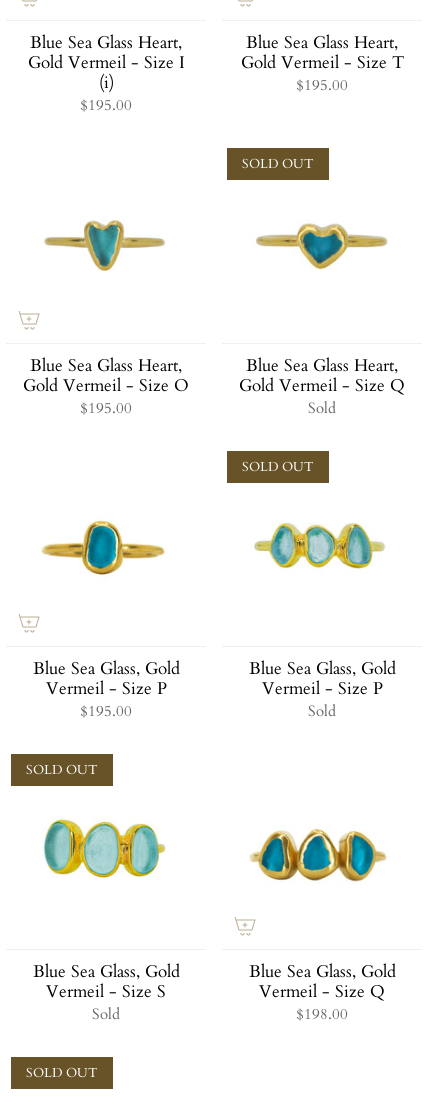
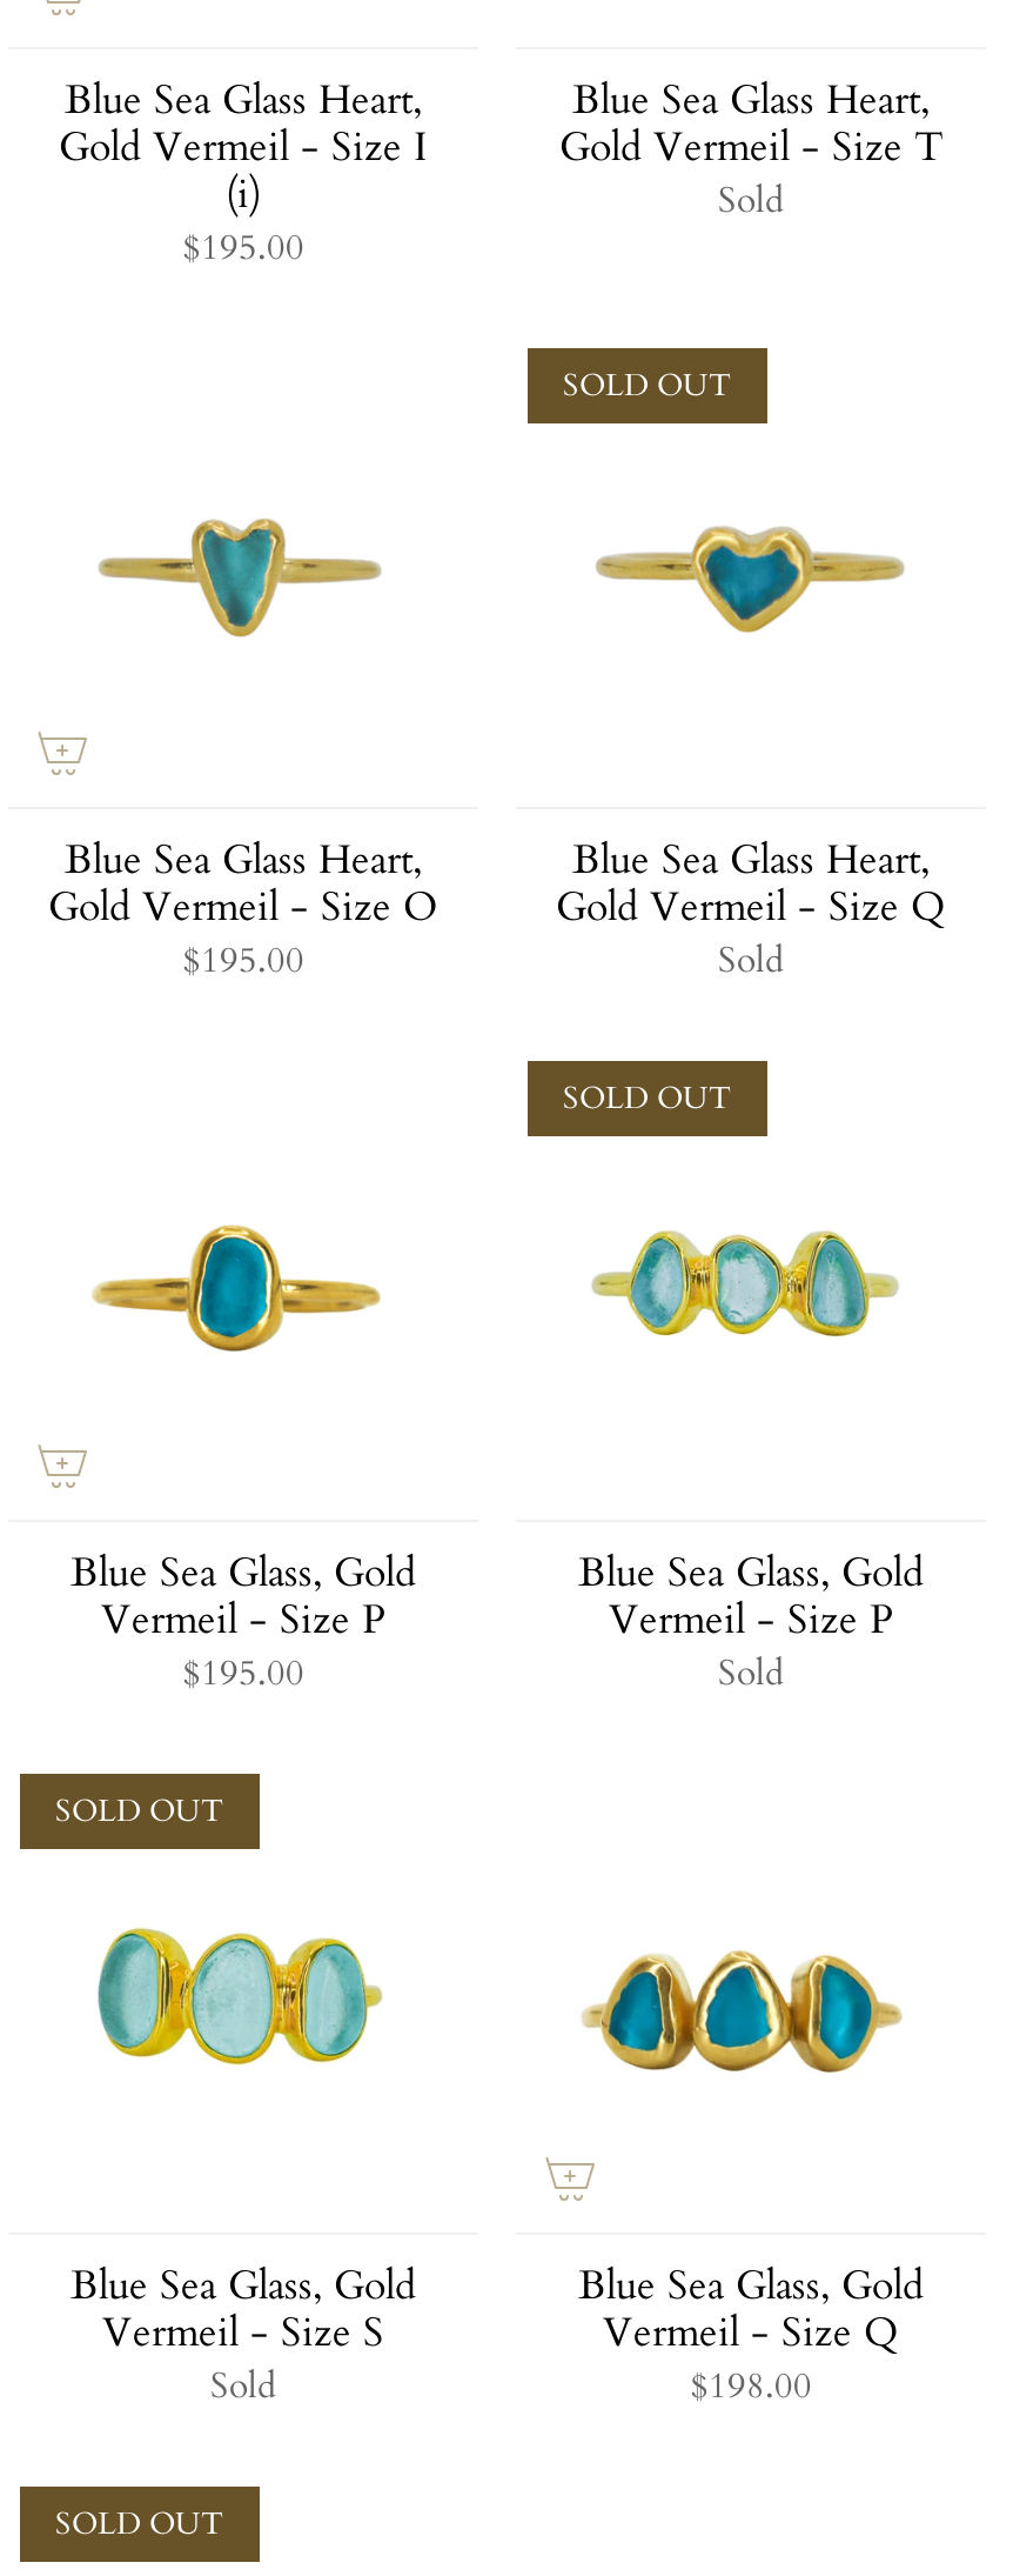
- $195.00
+ Sold
